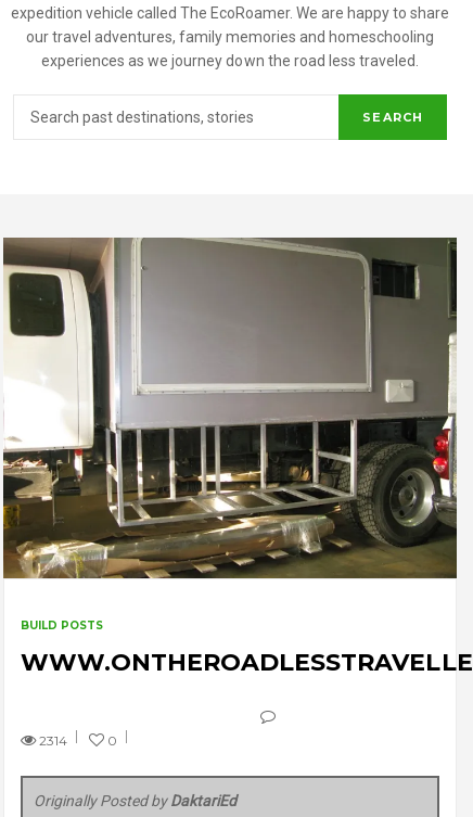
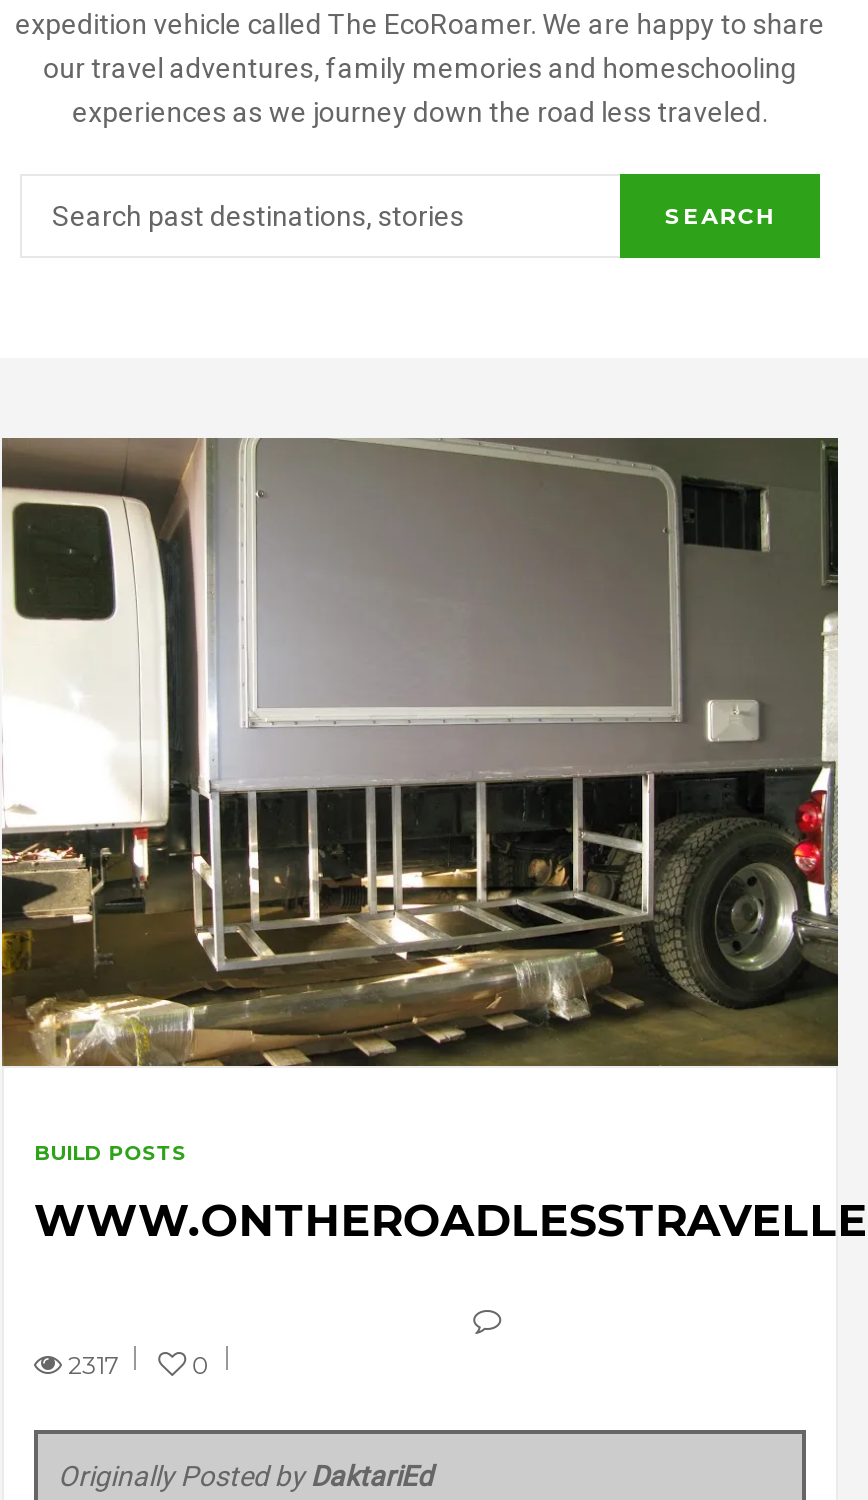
- 2314
+ 2317
